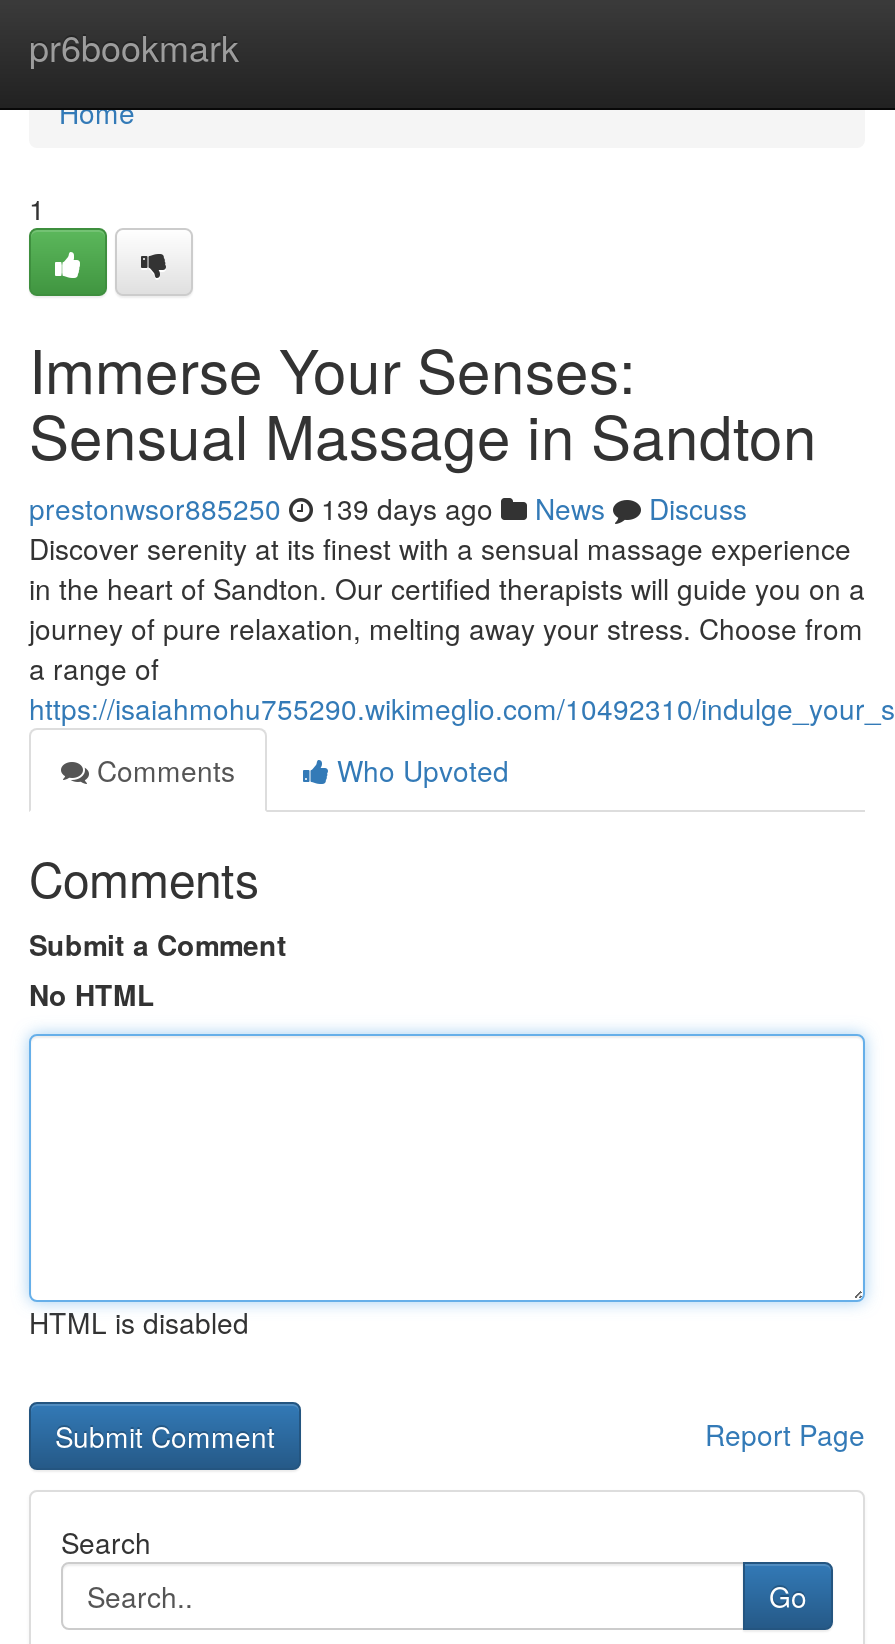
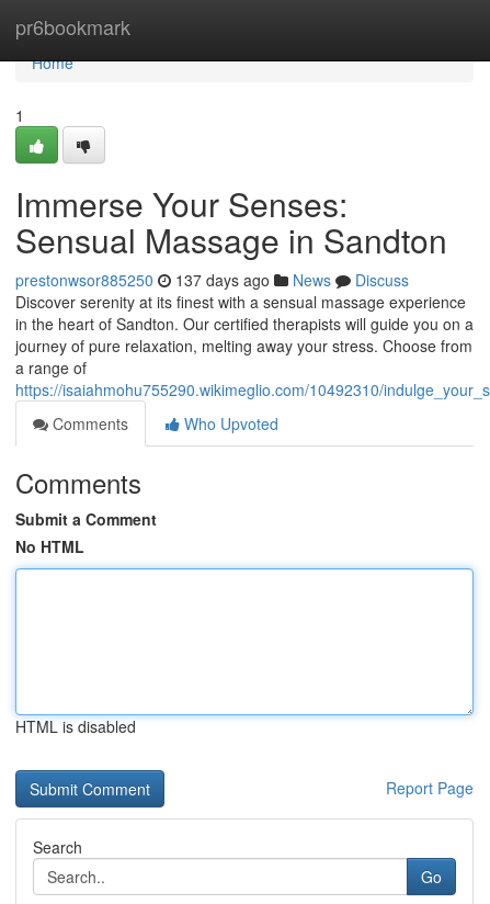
- prestonwsor885250 139 days ago News Discuss
+ prestonwsor885250 137 days ago News Discuss
